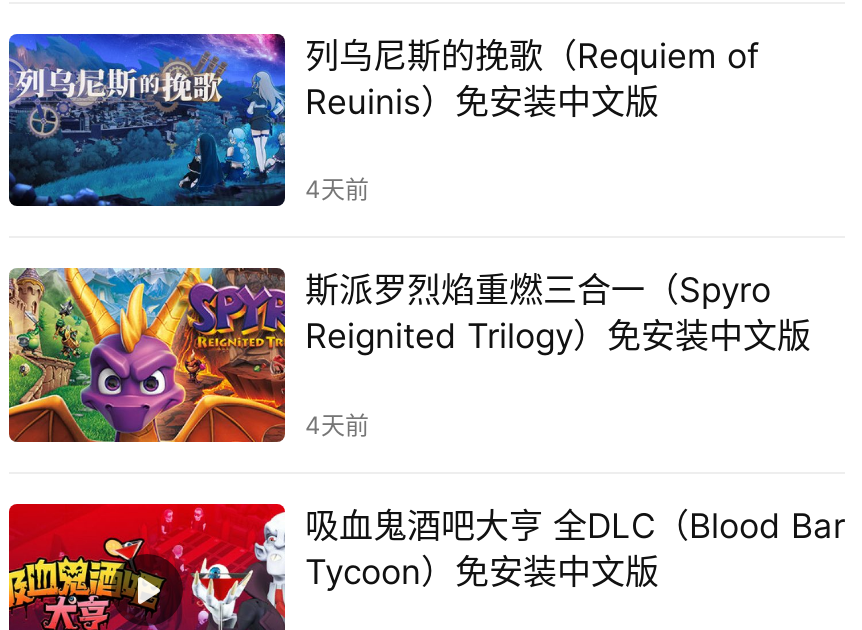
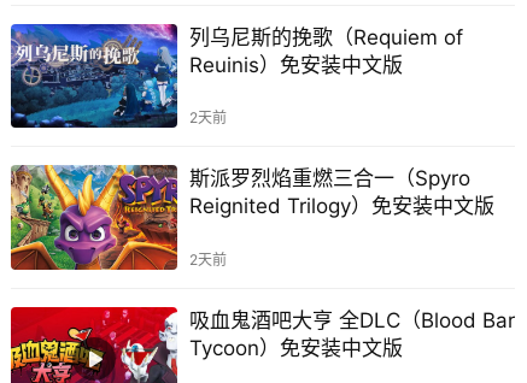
- 4天前
+ 2天前

- 4天前
+ 2天前
